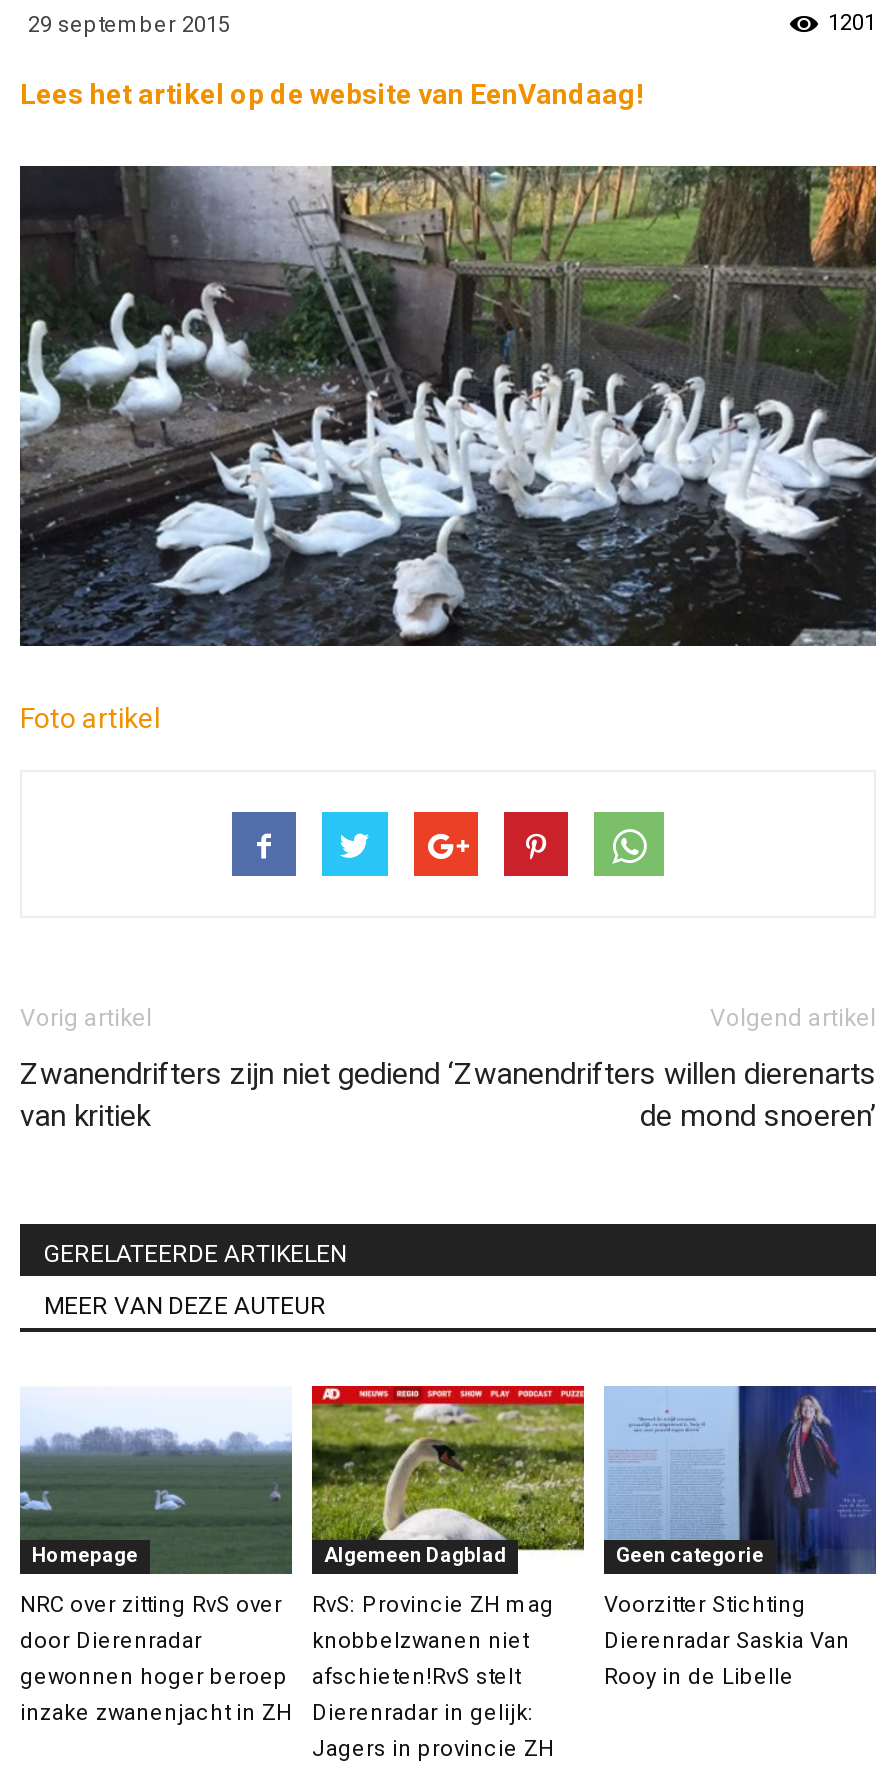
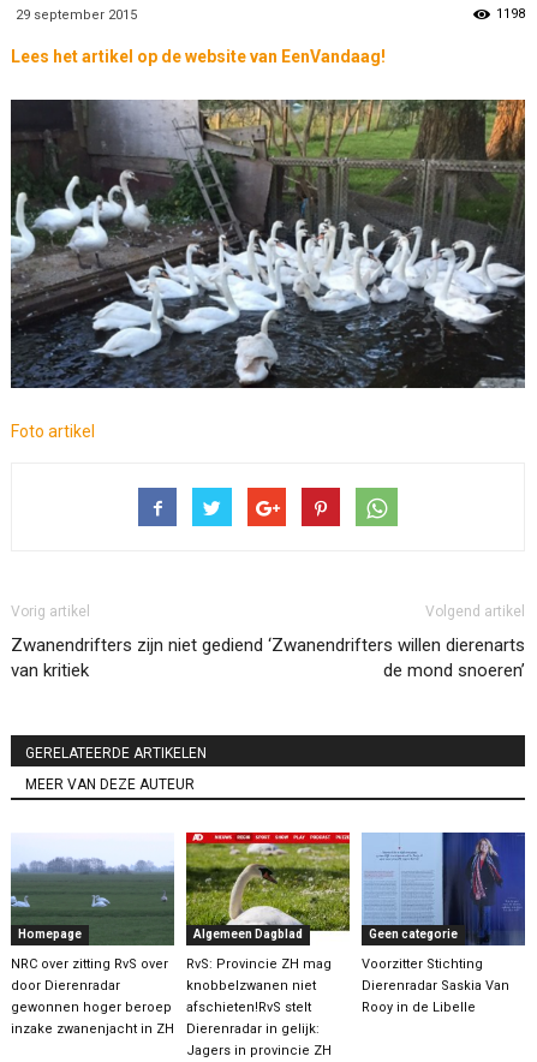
- 1201
+ 1198
